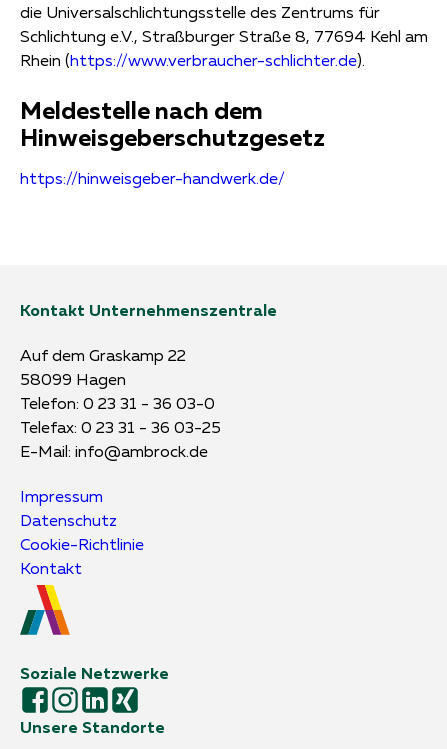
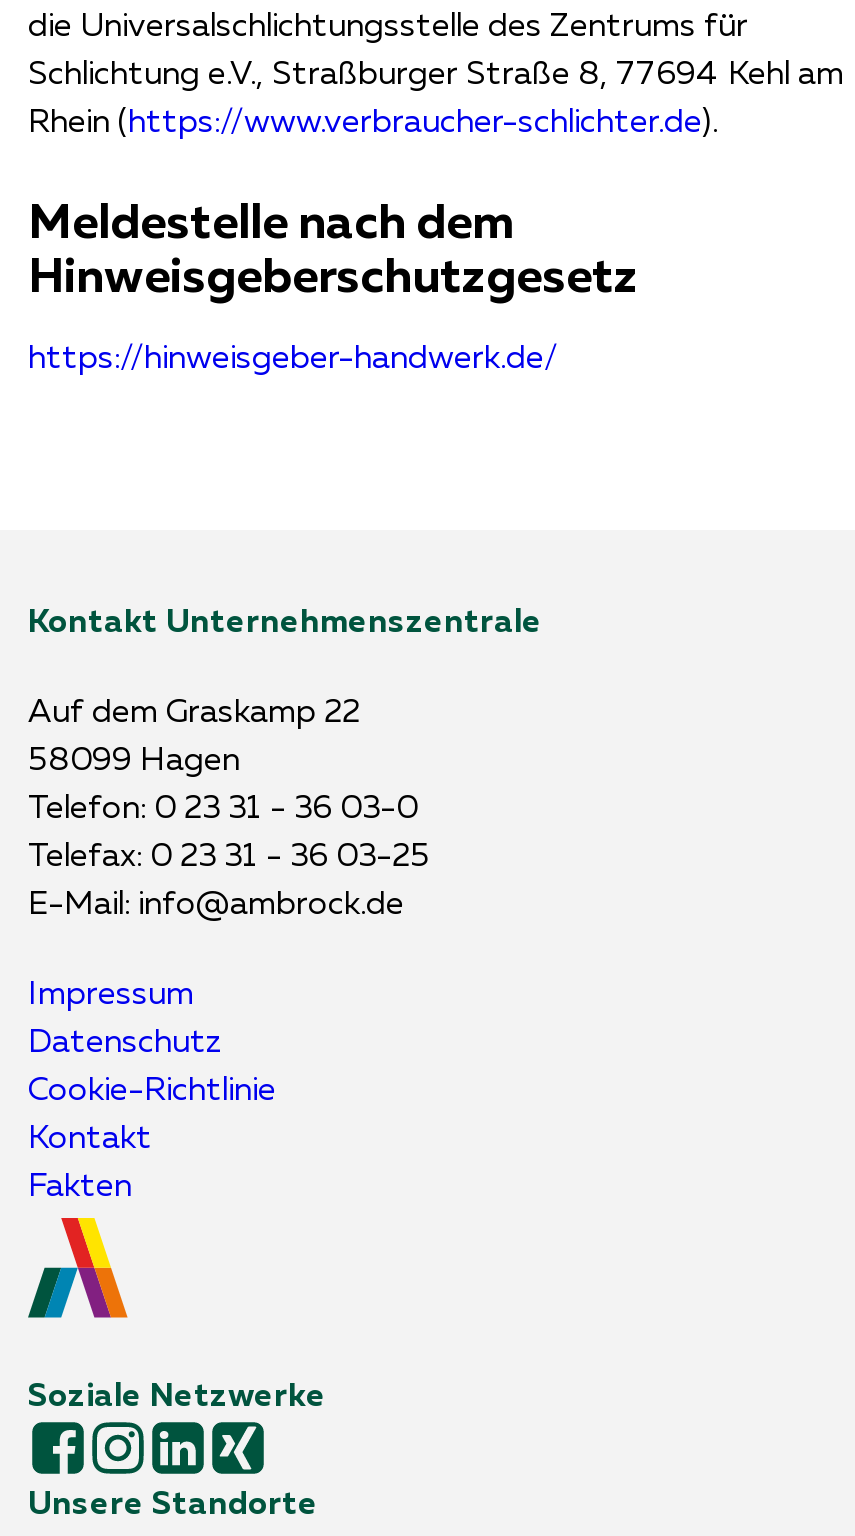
+ Fakten
